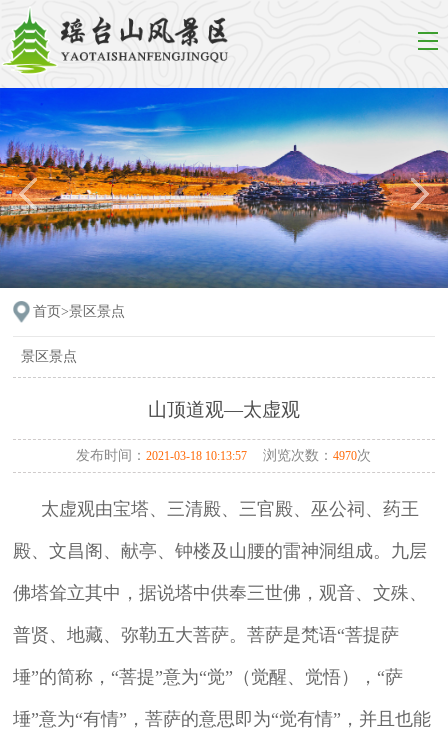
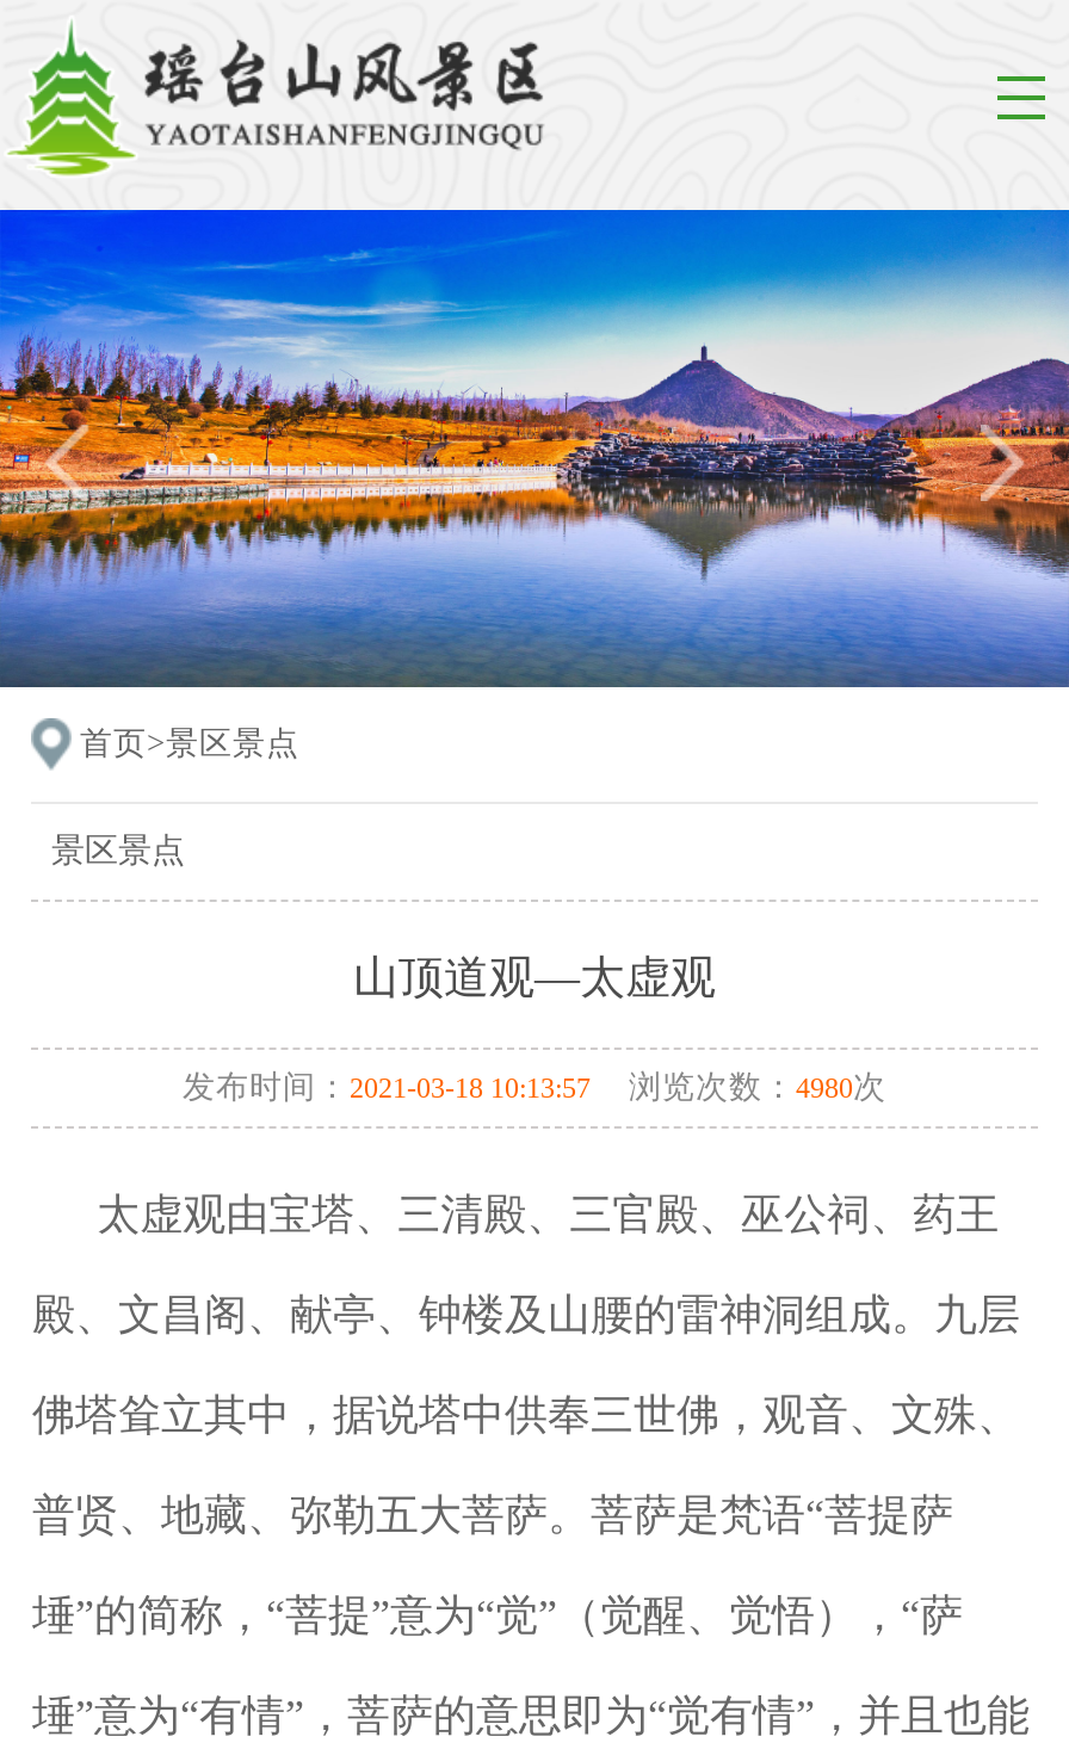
- 发布时间：2021-03-18 10:13:57 浏览次数：4970次
+ 发布时间：2021-03-18 10:13:57 浏览次数：4980次
